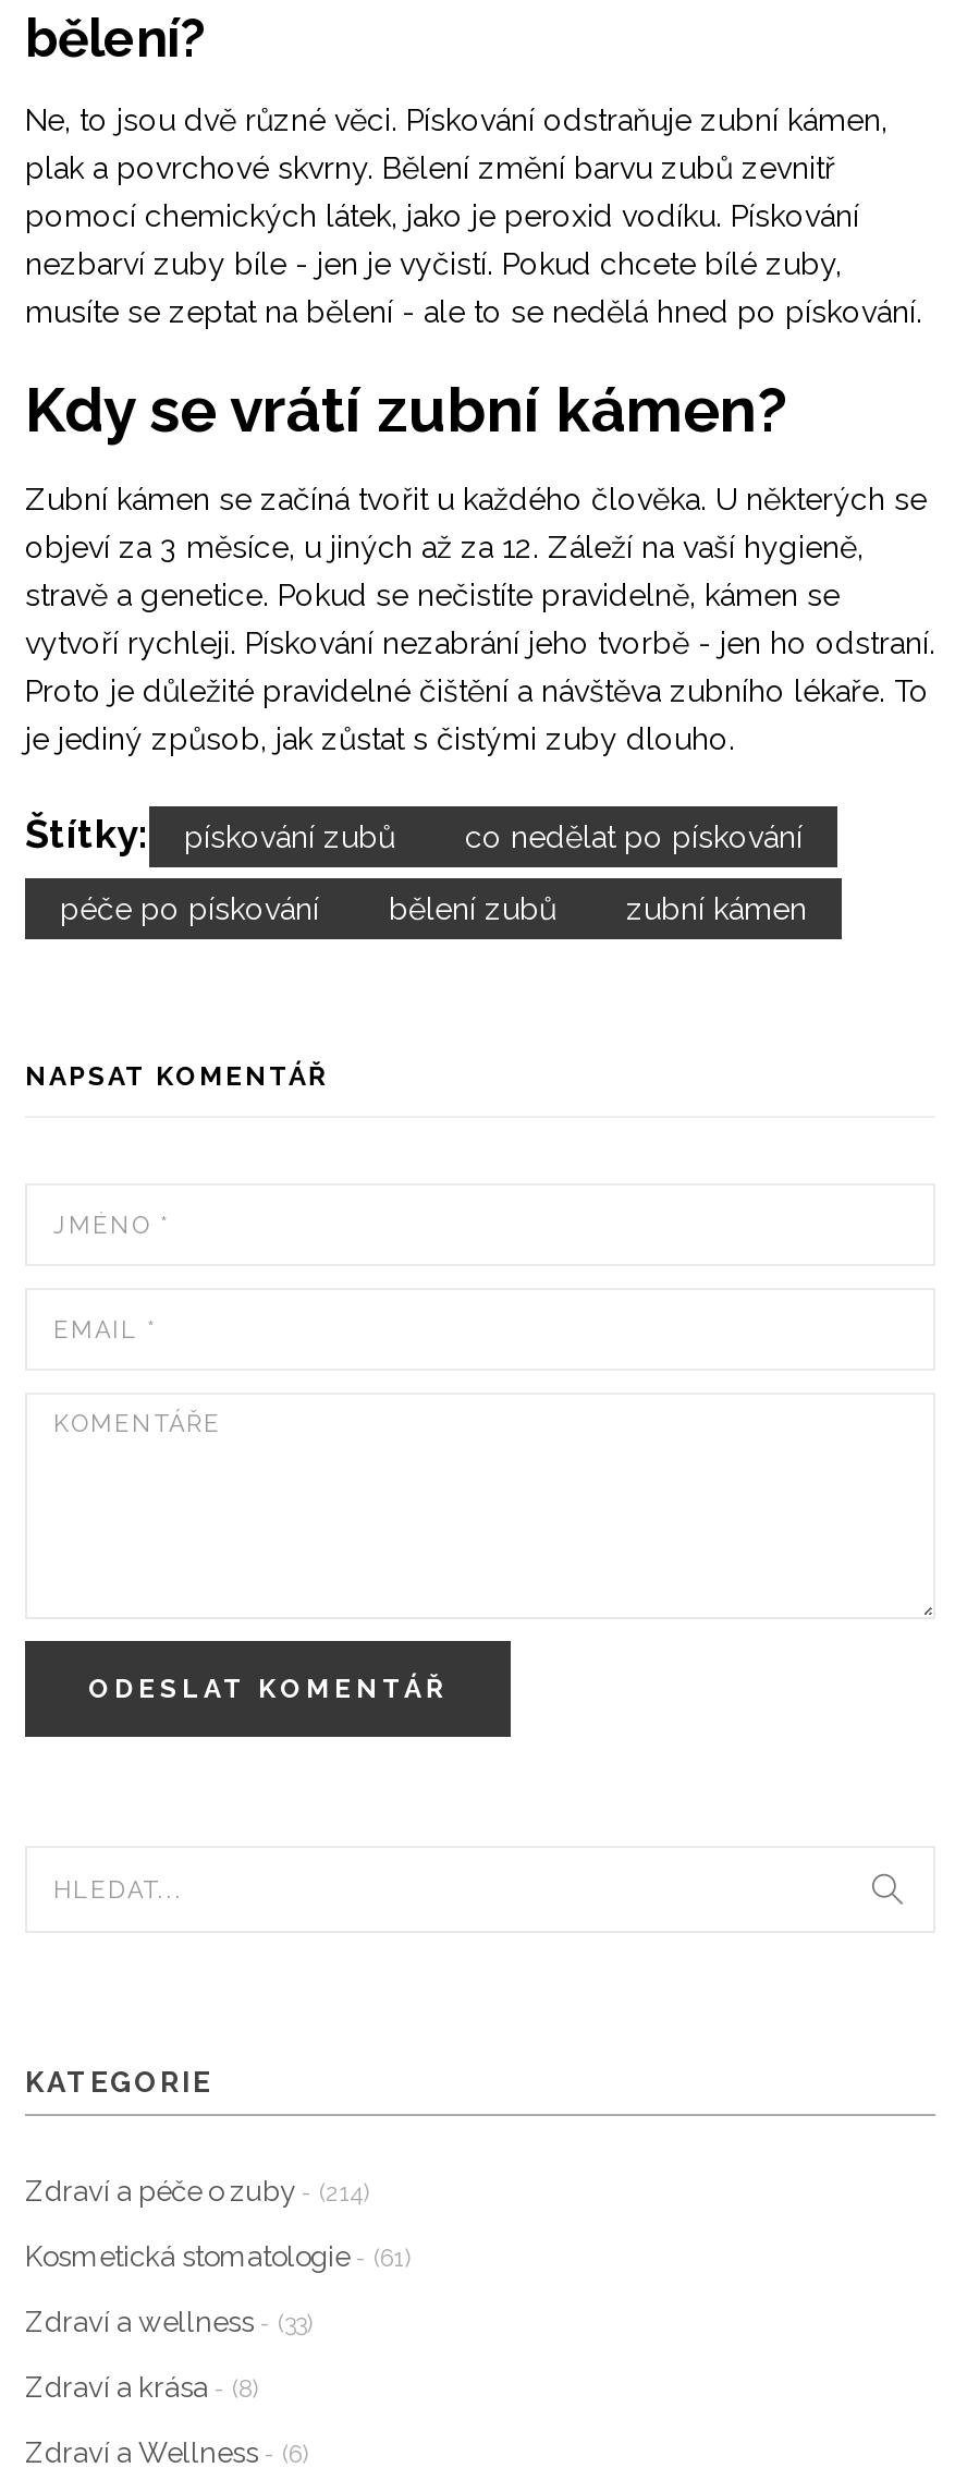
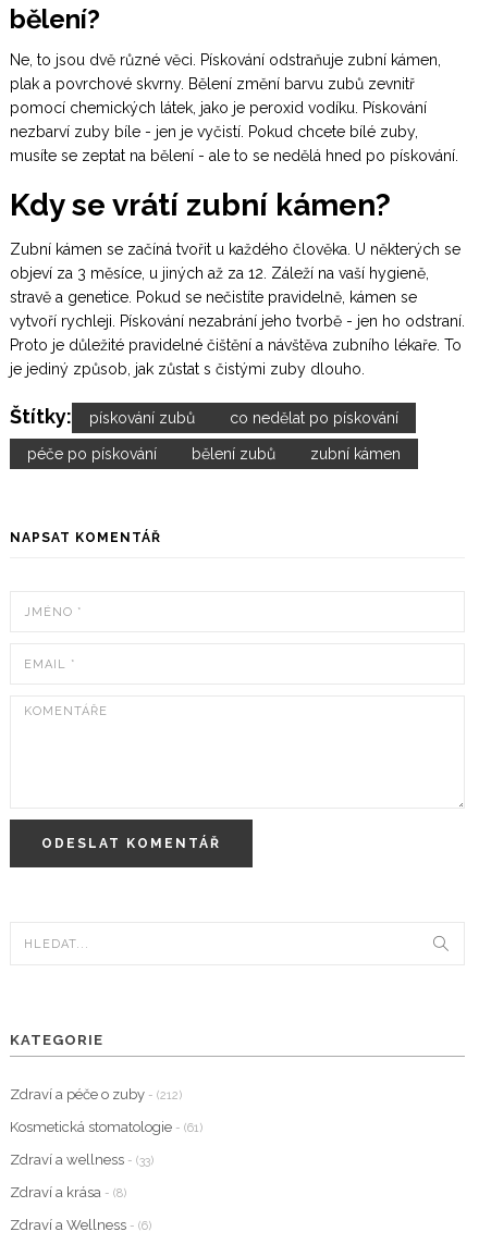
- Zdraví a péče o zuby - (214)
+ Zdraví a péče o zuby - (212)
